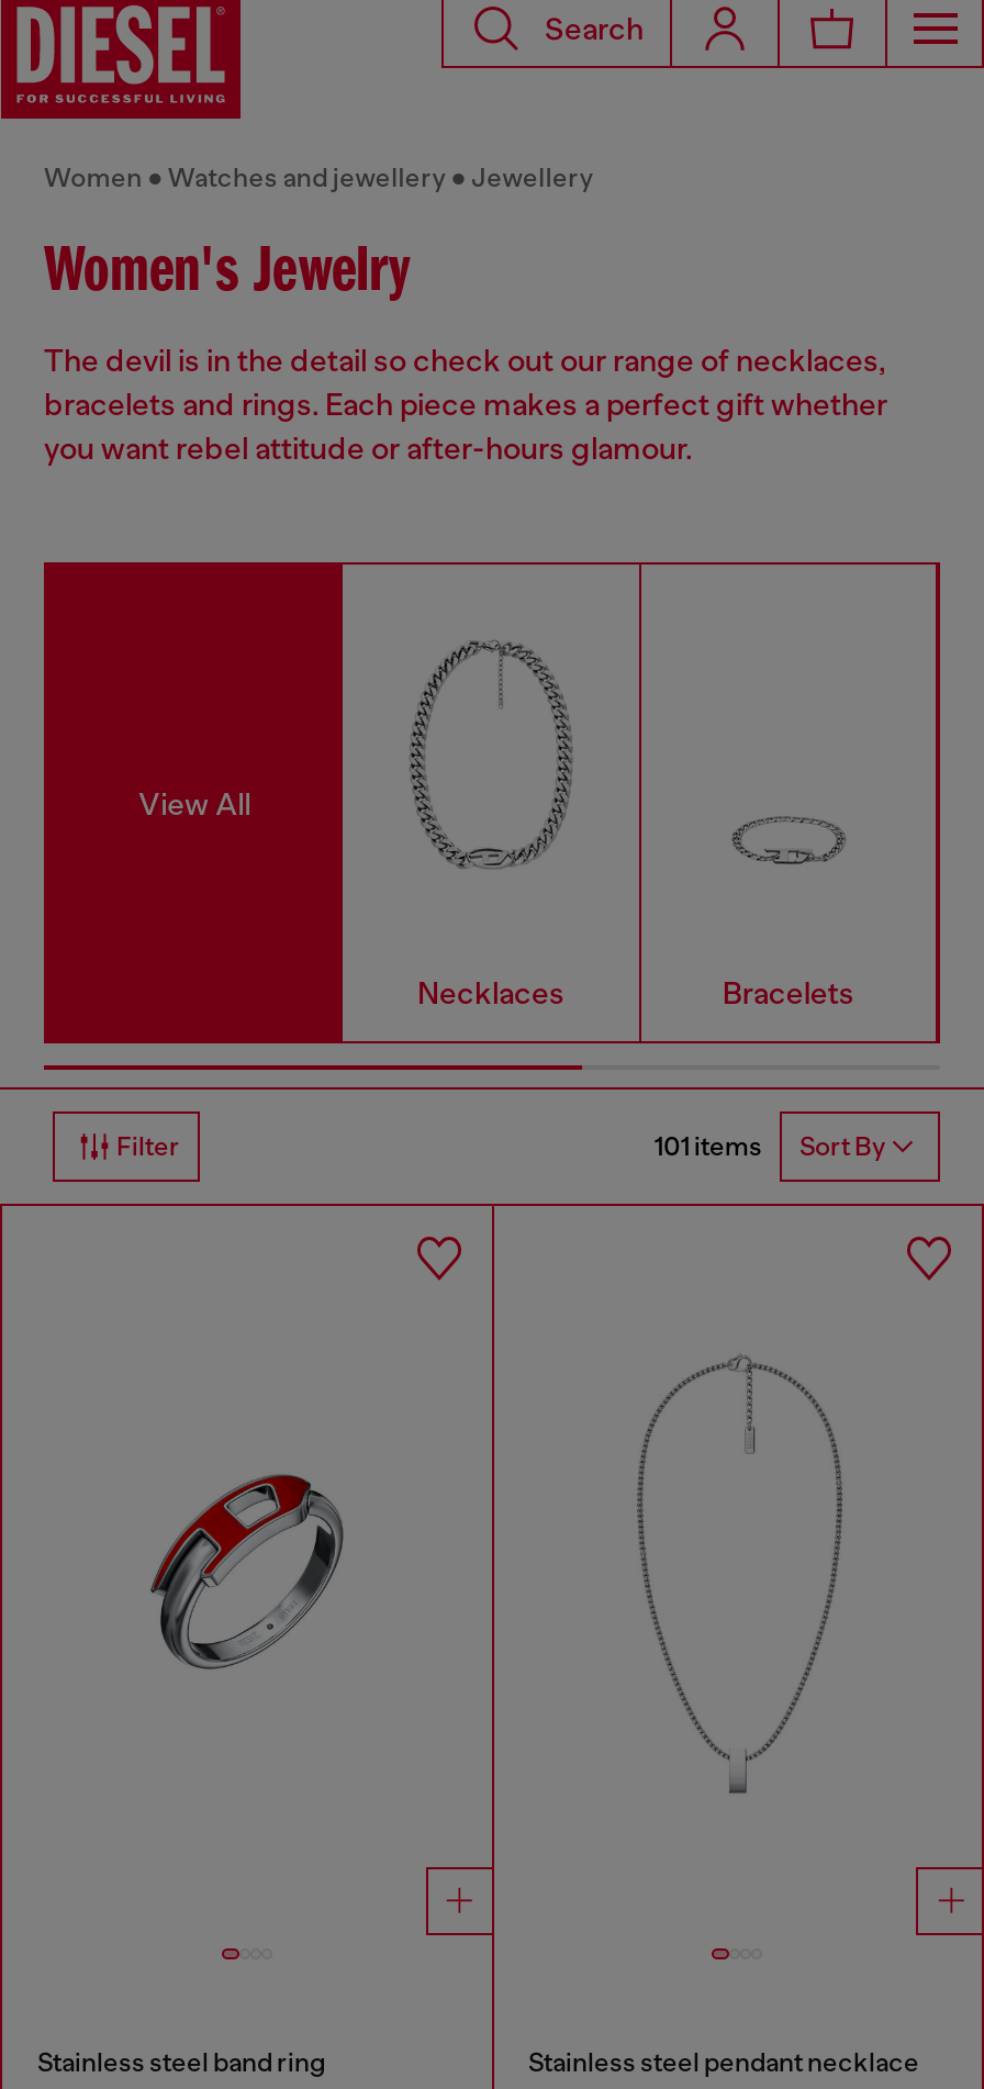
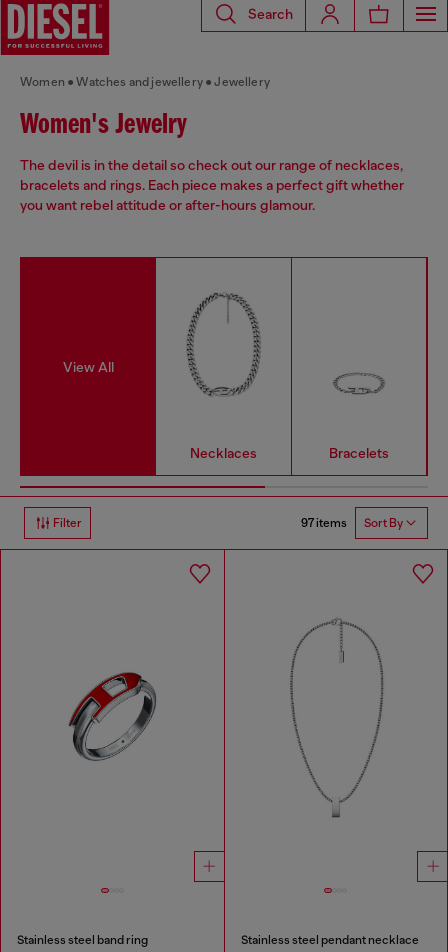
- 101 items Sort By
+ 97 items Sort By
